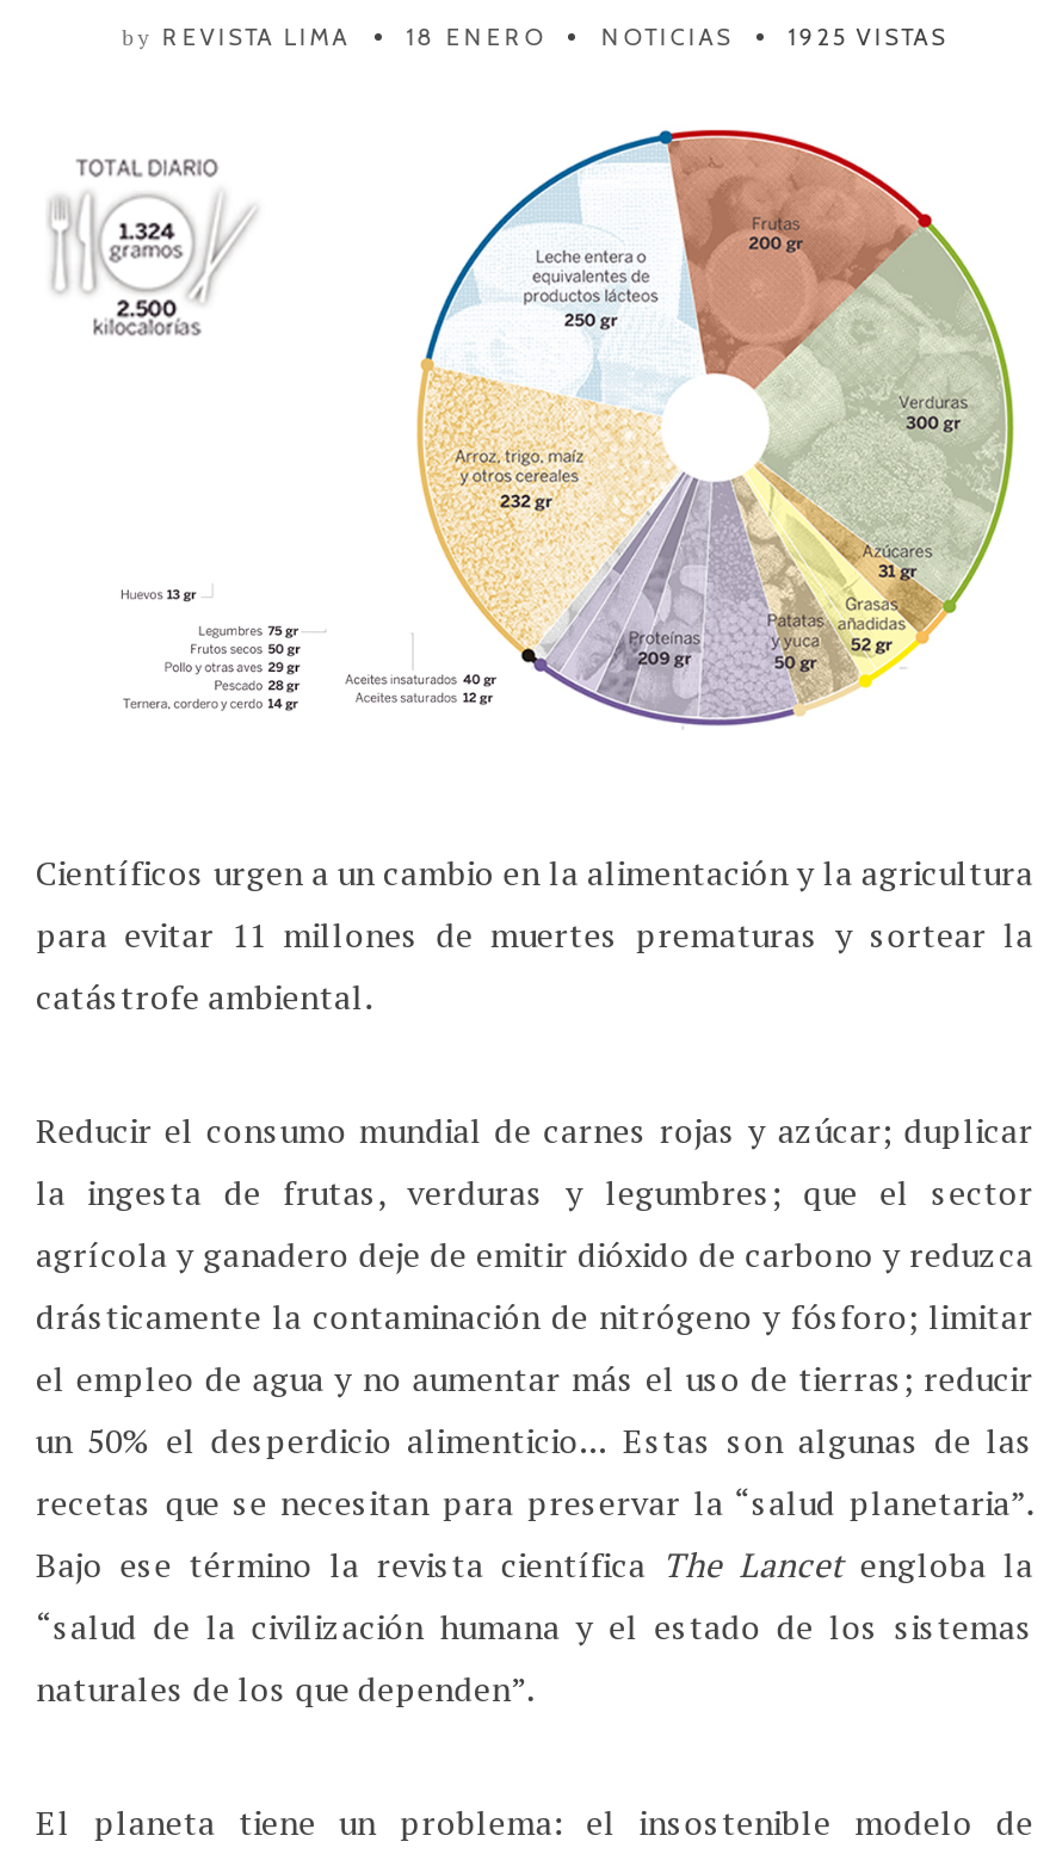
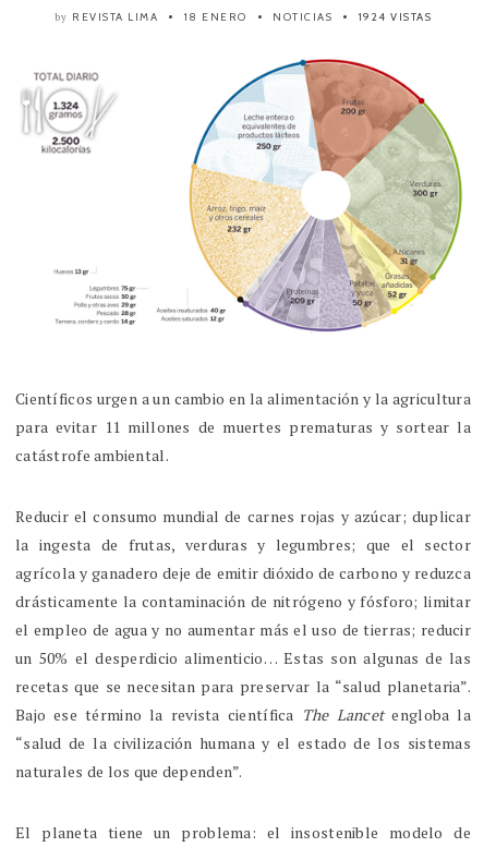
- by REVISTA LIMA 18 ENERO NOTICIAS 1925 VISTAS
+ by REVISTA LIMA 18 ENERO NOTICIAS 1924 VISTAS
